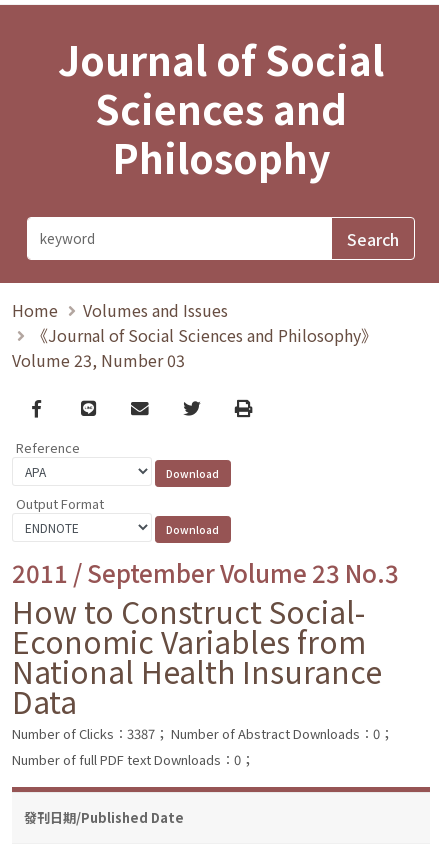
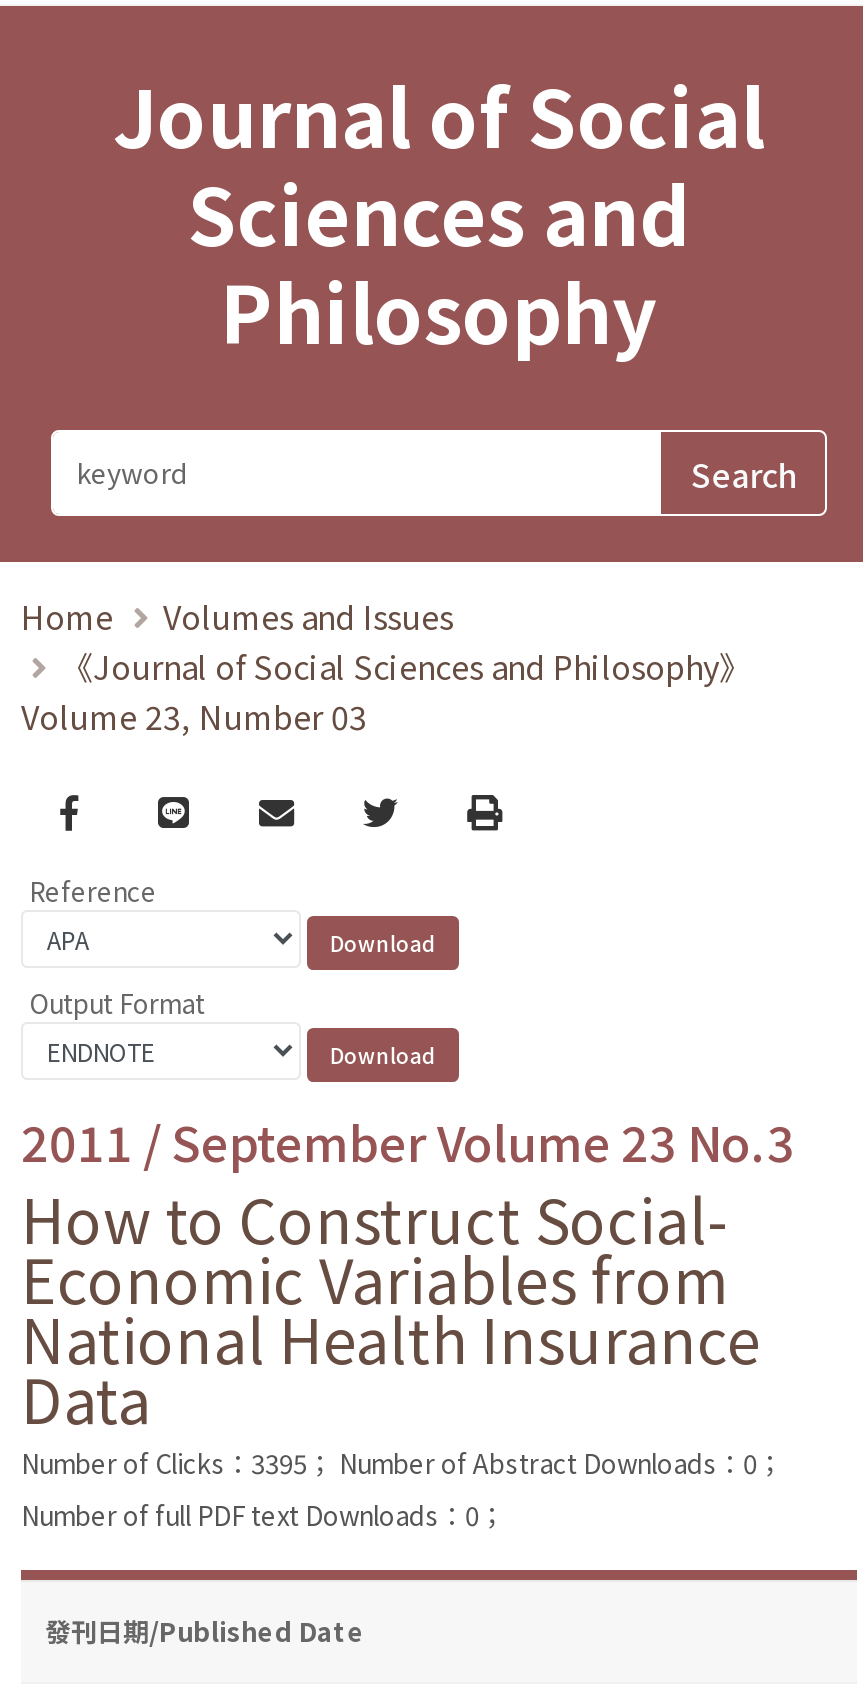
- Number of Clicks：3387； Number of Abstract Downloads：0；
+ Number of Clicks：3395； Number of Abstract Downloads：0；
